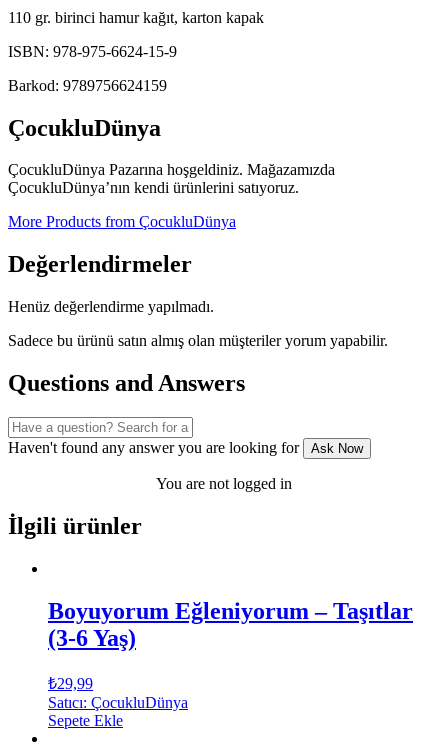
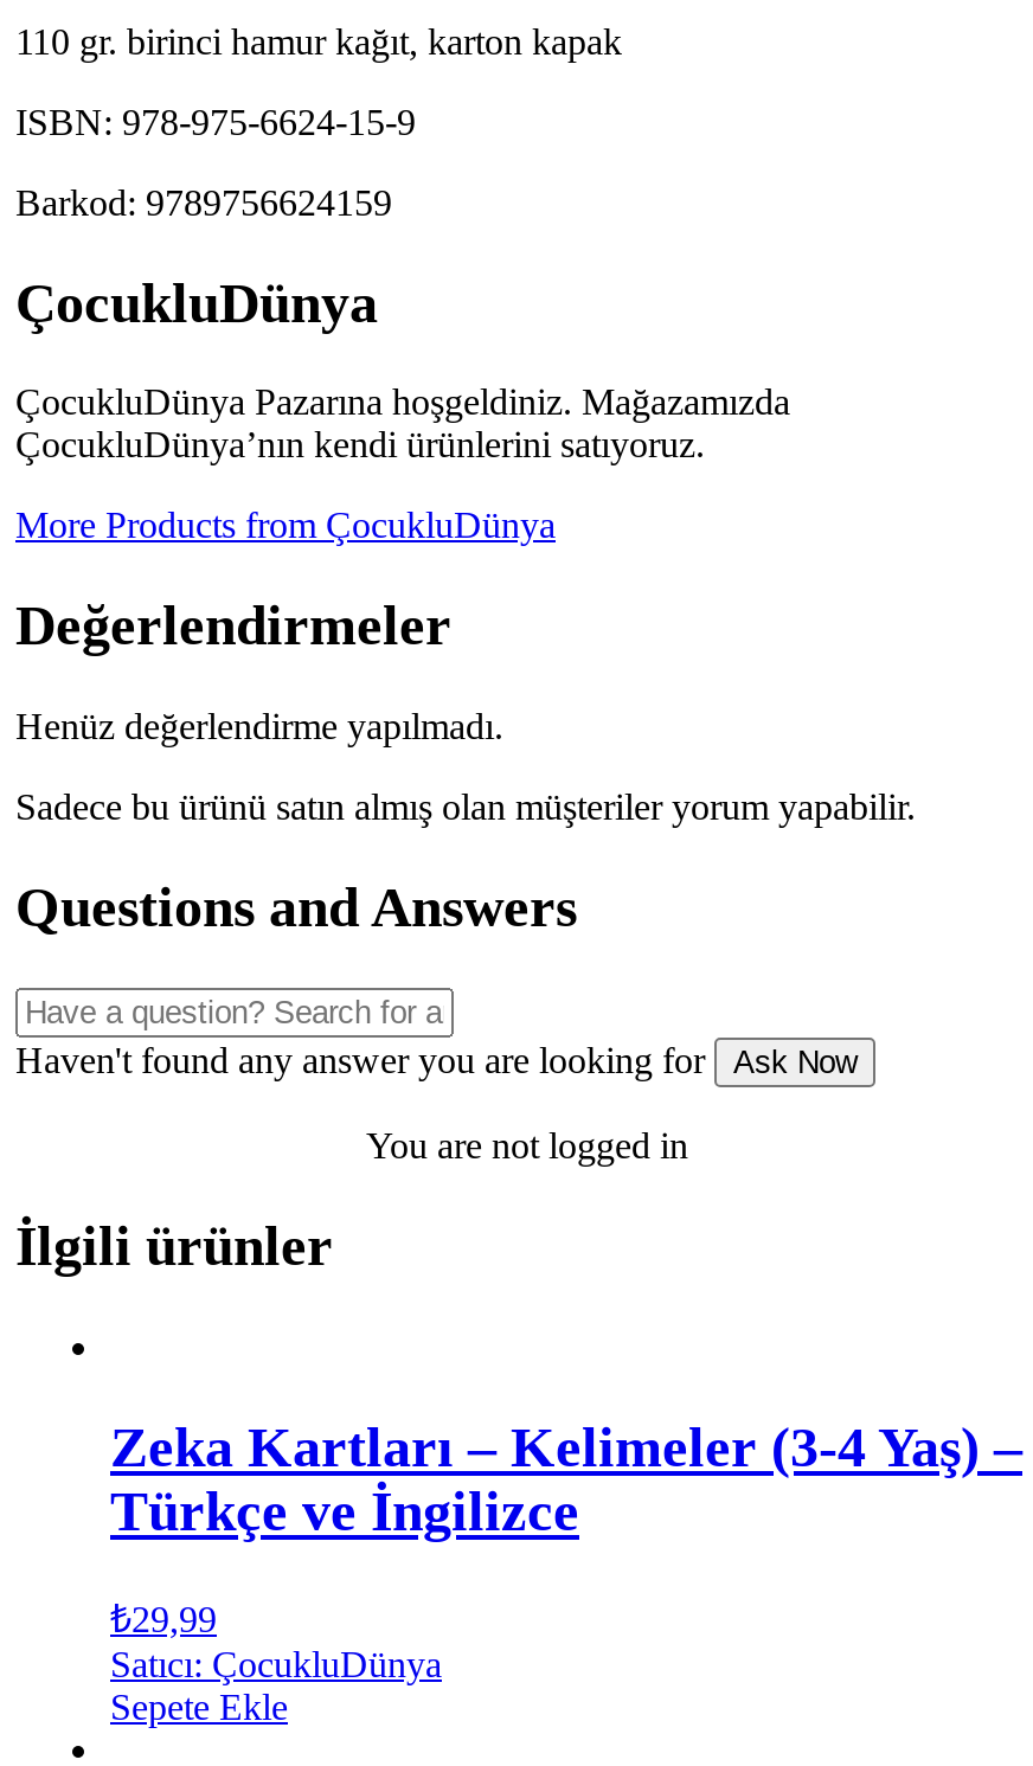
- Boyuyorum Eğleniyorum – Taşıtlar
- (3-6 Yaş)
+ Zeka Kartları – Kelimeler (3-4 Yaş) –
+ Türkçe ve İngilizce
